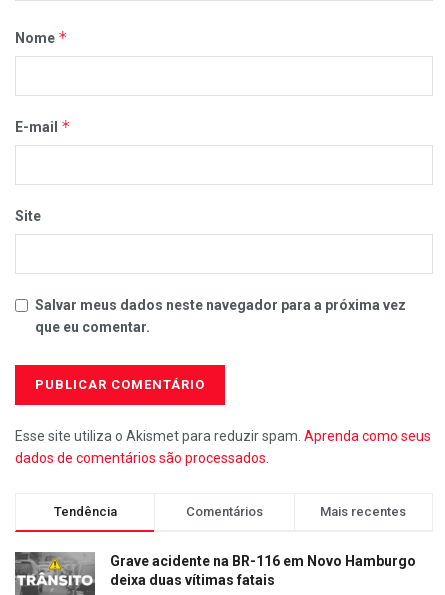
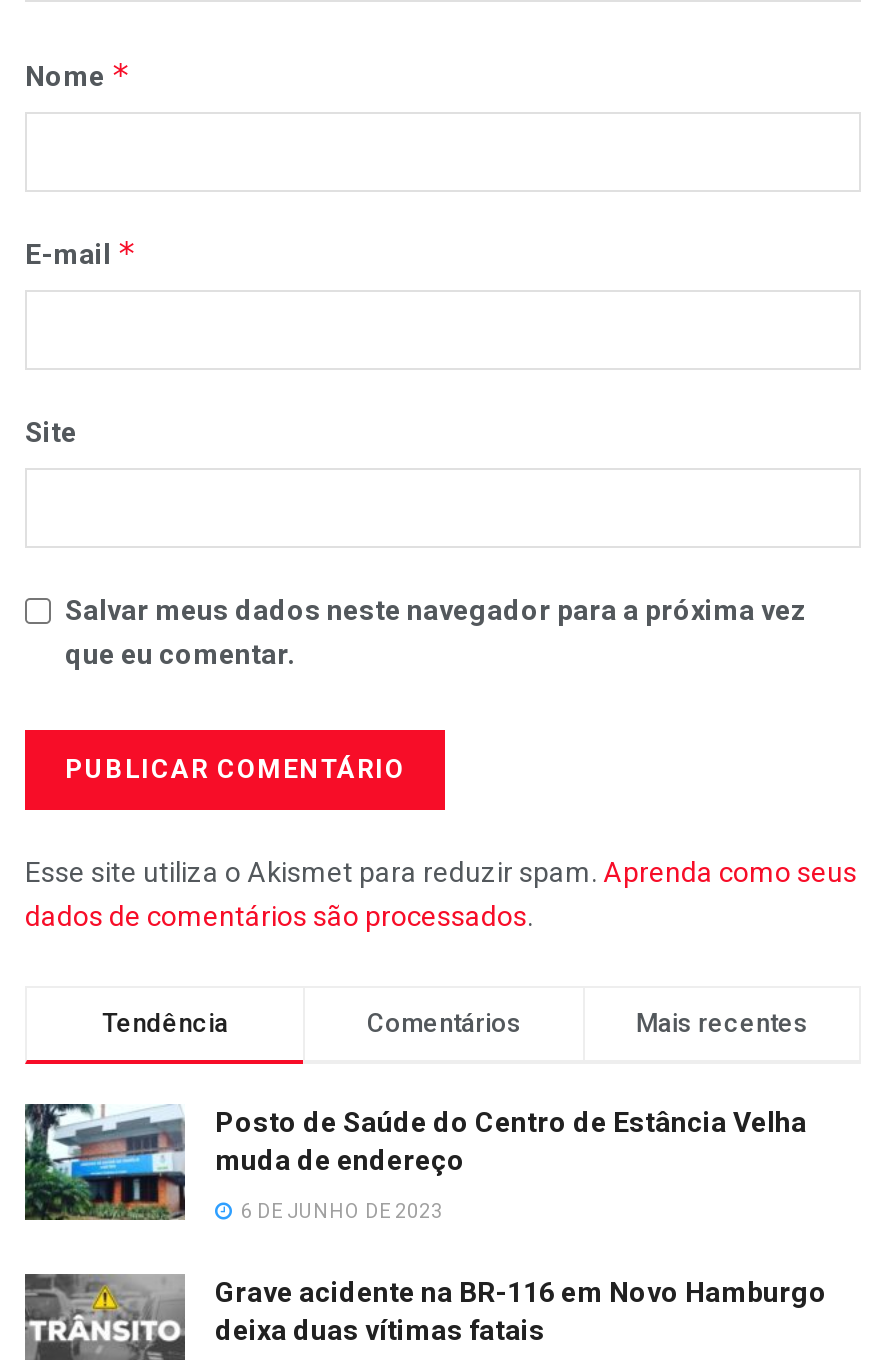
+ [image]
+ Posto de Saúde do Centro de Estância Velha
+ muda de endereço
+ 6 DE JUNHO DE 2023
